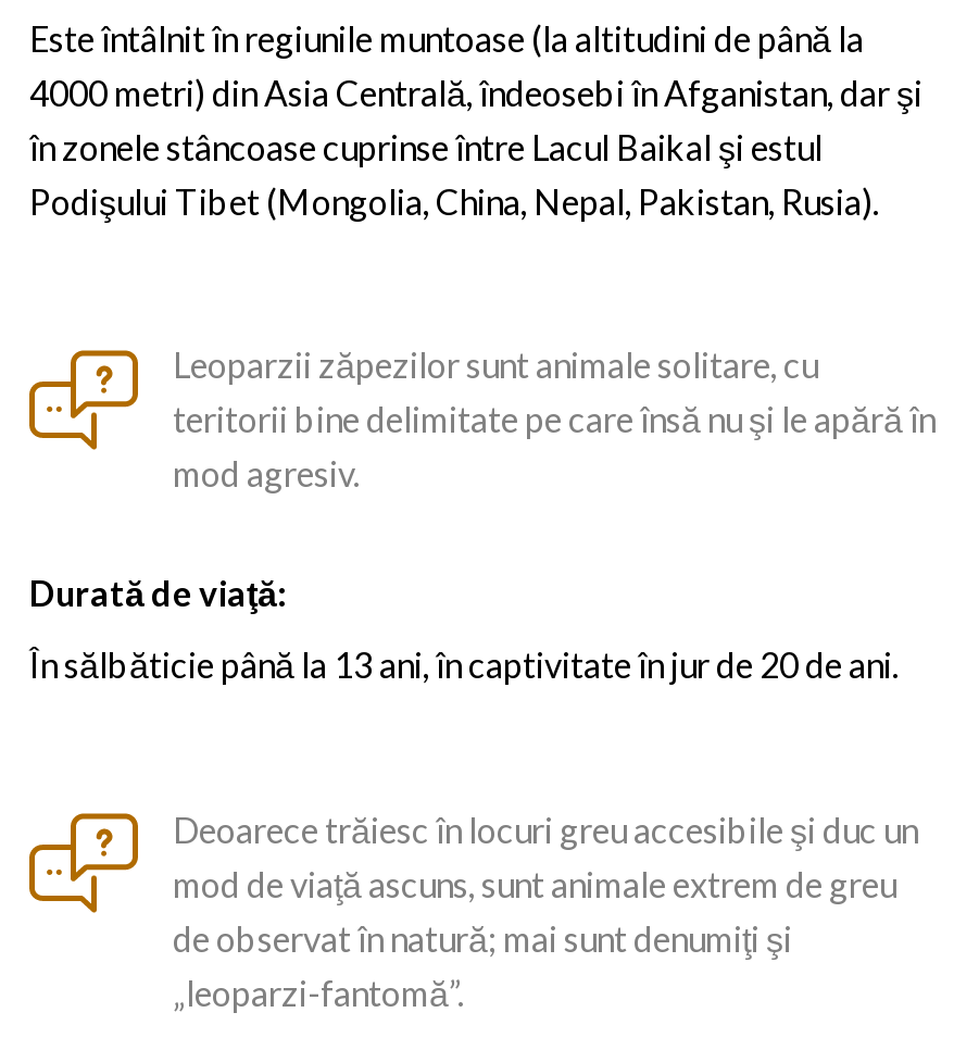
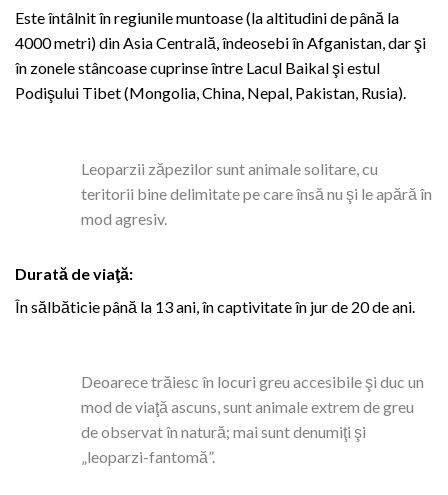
- [image]

- [image]
